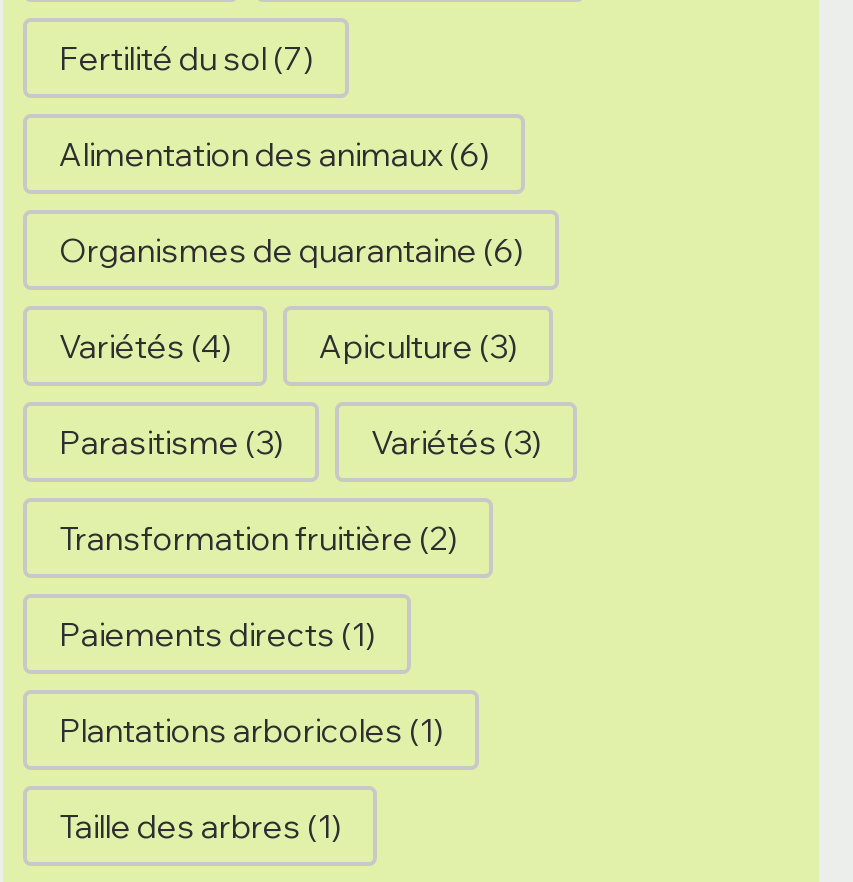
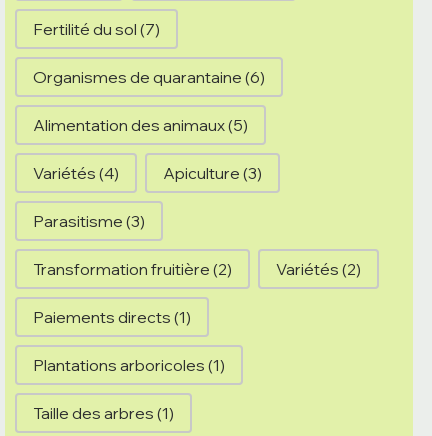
- Alimentation des animaux (6)

moved up: Organismes de quarantaine (6)

+ Alimentation des animaux (5)

- Variétés (3)

+ Variétés (2)
